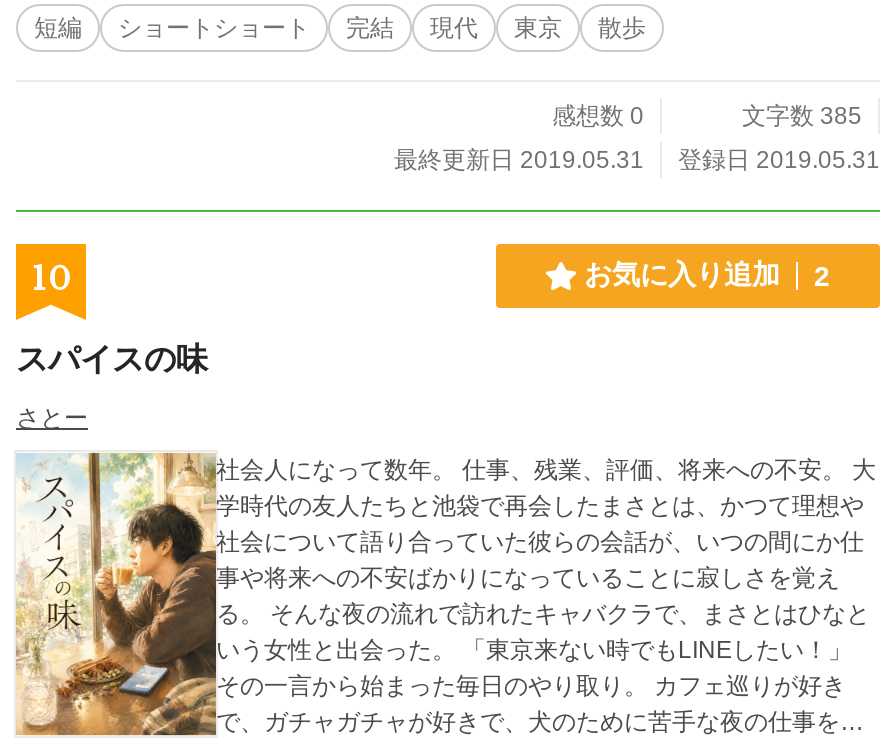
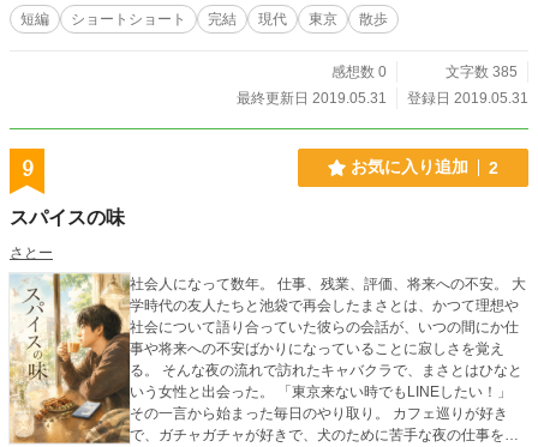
- 10
+ 9
